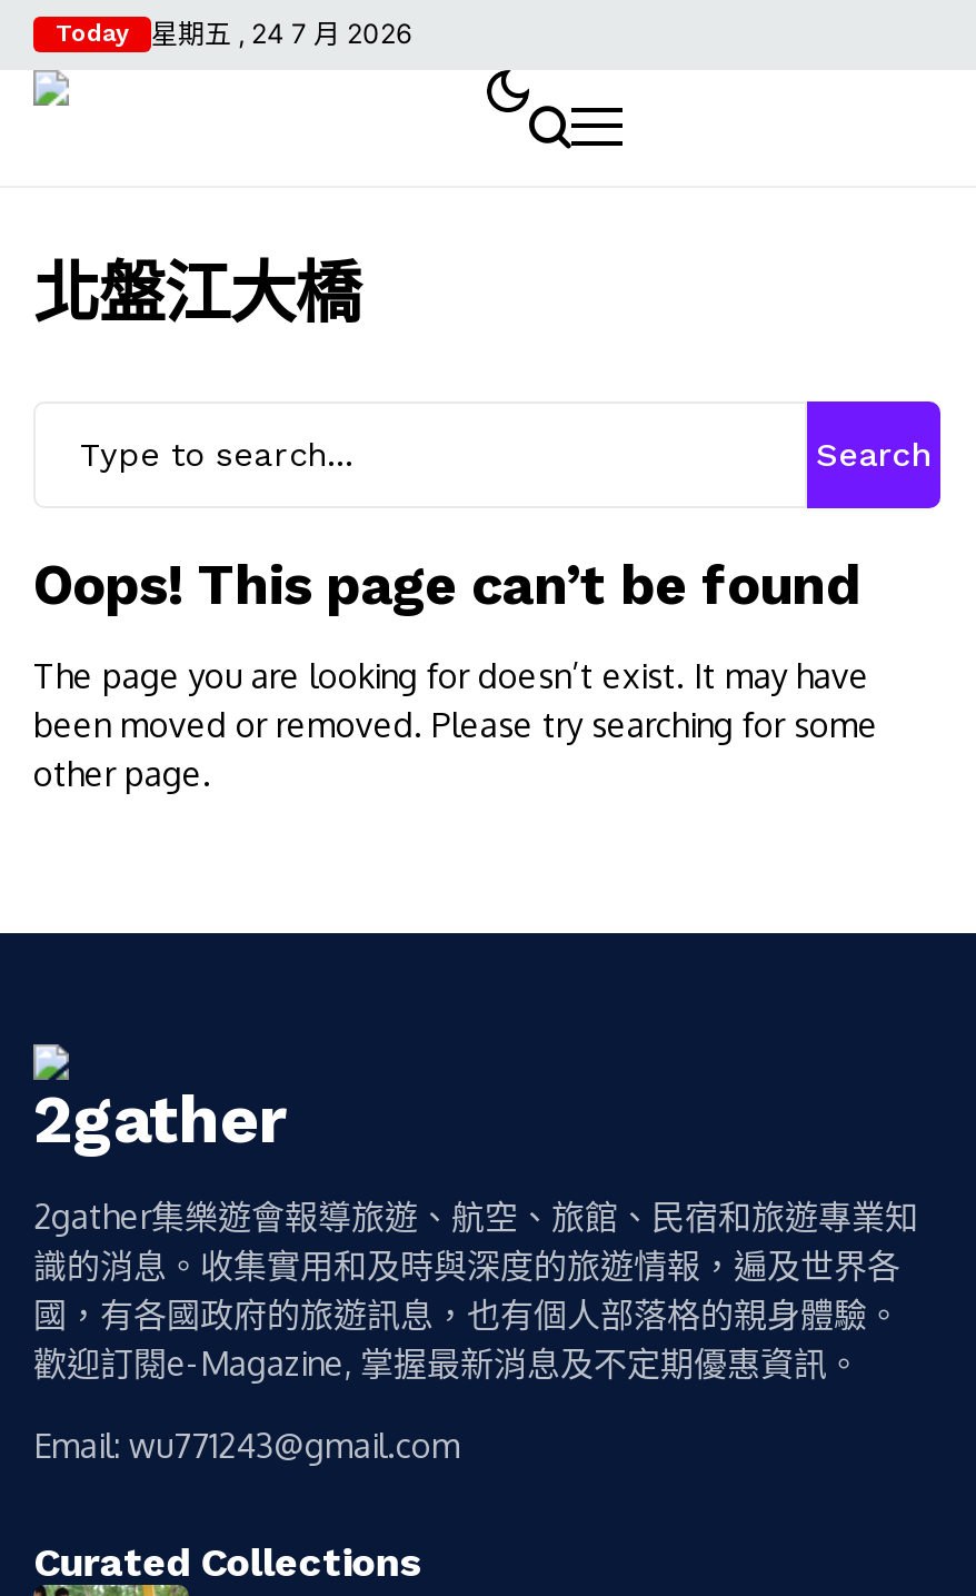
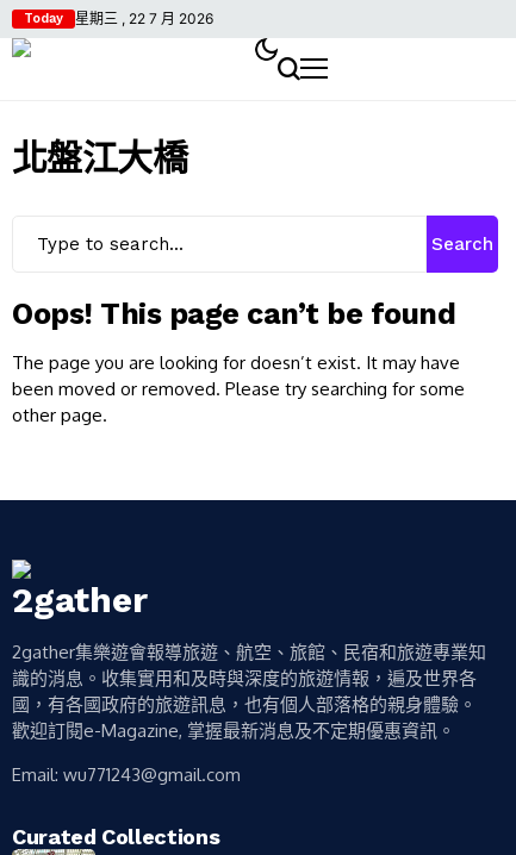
- Today 星期五 , 24 7 月 2026
+ Today 星期三 , 22 7 月 2026
